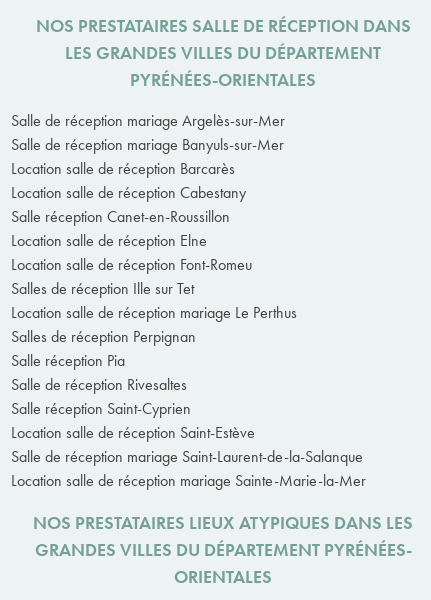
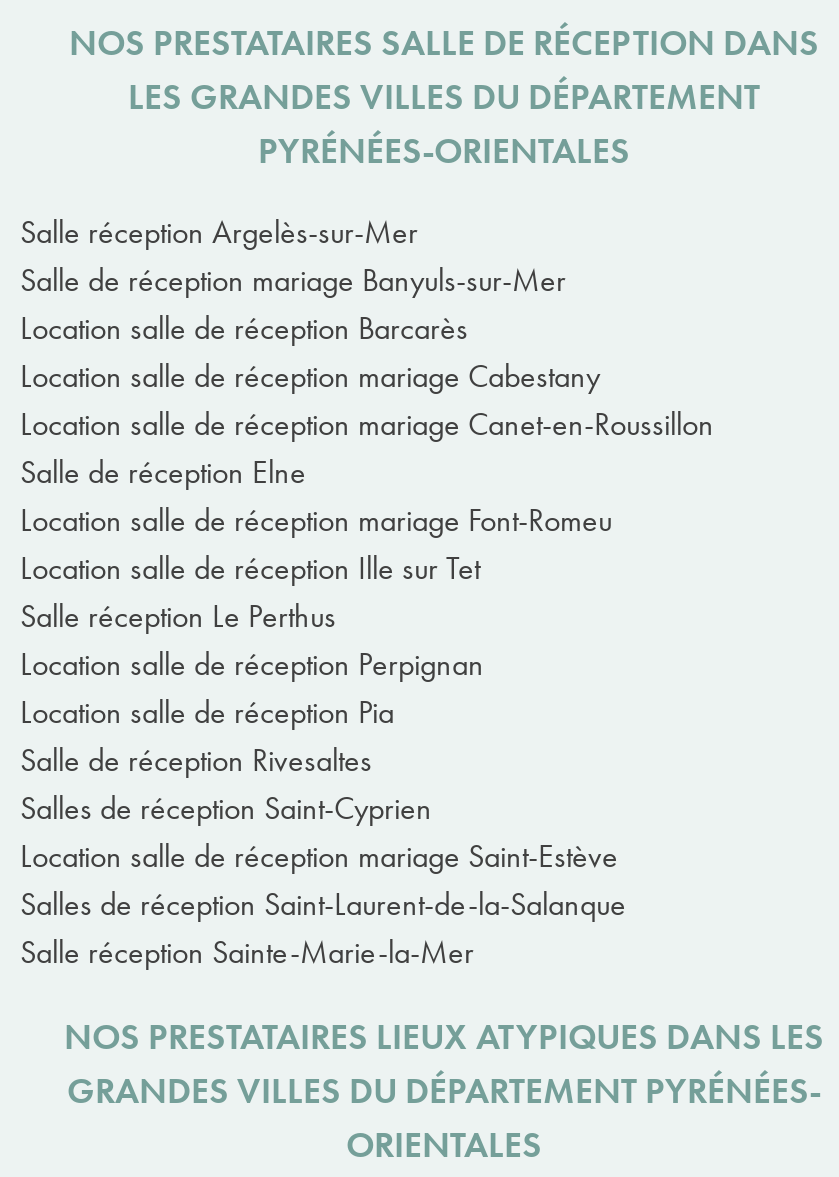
- Salle de réception mariage Argelès-sur-Mer
+ Salle réception Argelès-sur-Mer

- Location salle de réception Cabestany
- Salle réception Canet-en-Roussillon
- Location salle de réception Elne
- Location salle de réception Font-Romeu
- Salles de réception Ille sur Tet
- Location salle de réception mariage Le Perthus
- Salles de réception Perpignan
- Salle réception Pia
+ Location salle de réception mariage Cabestany
+ Location salle de réception mariage Canet-en-Roussillon
+ Salle de réception Elne
+ Location salle de réception mariage Font-Romeu
+ Location salle de réception Ille sur Tet
+ Salle réception Le Perthus
+ Location salle de réception Perpignan
+ Location salle de réception Pia

- Salle réception Saint-Cyprien
- Location salle de réception Saint-Estève
- Salle de réception mariage Saint-Laurent-de-la-Salanque
- Location salle de réception mariage Sainte-Marie-la-Mer
+ Salles de réception Saint-Cyprien
+ Location salle de réception mariage Saint-Estève
+ Salles de réception Saint-Laurent-de-la-Salanque
+ Salle réception Sainte-Marie-la-Mer
